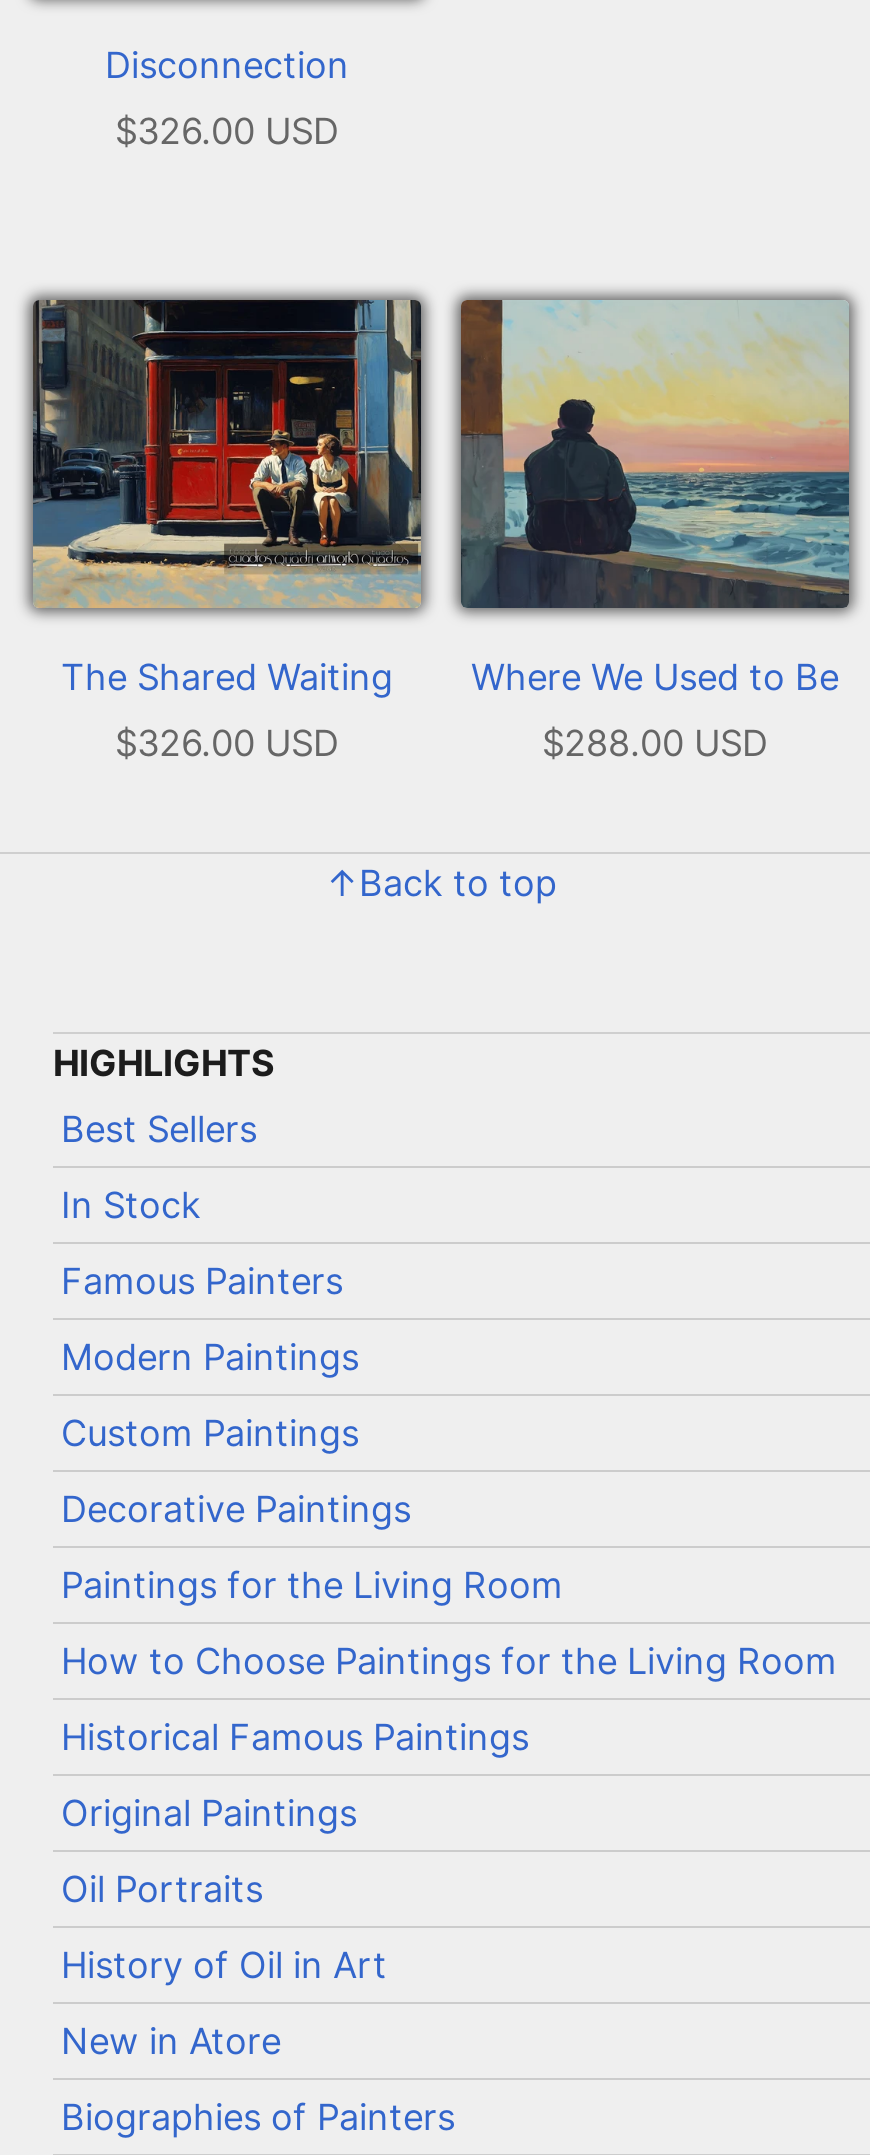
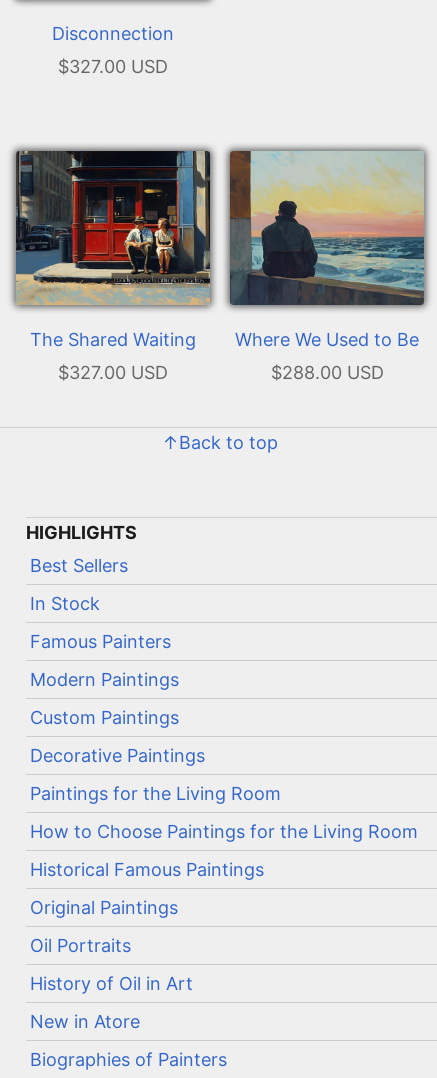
- $326.00 USD
+ $327.00 USD

- $326.00 USD
+ $327.00 USD
